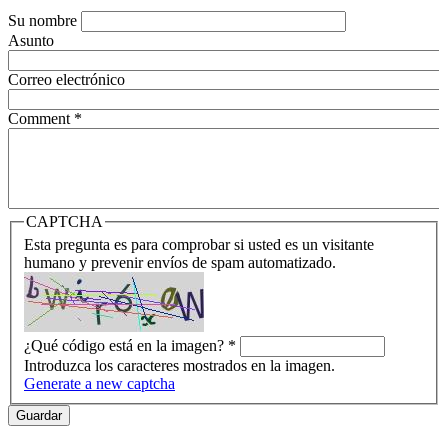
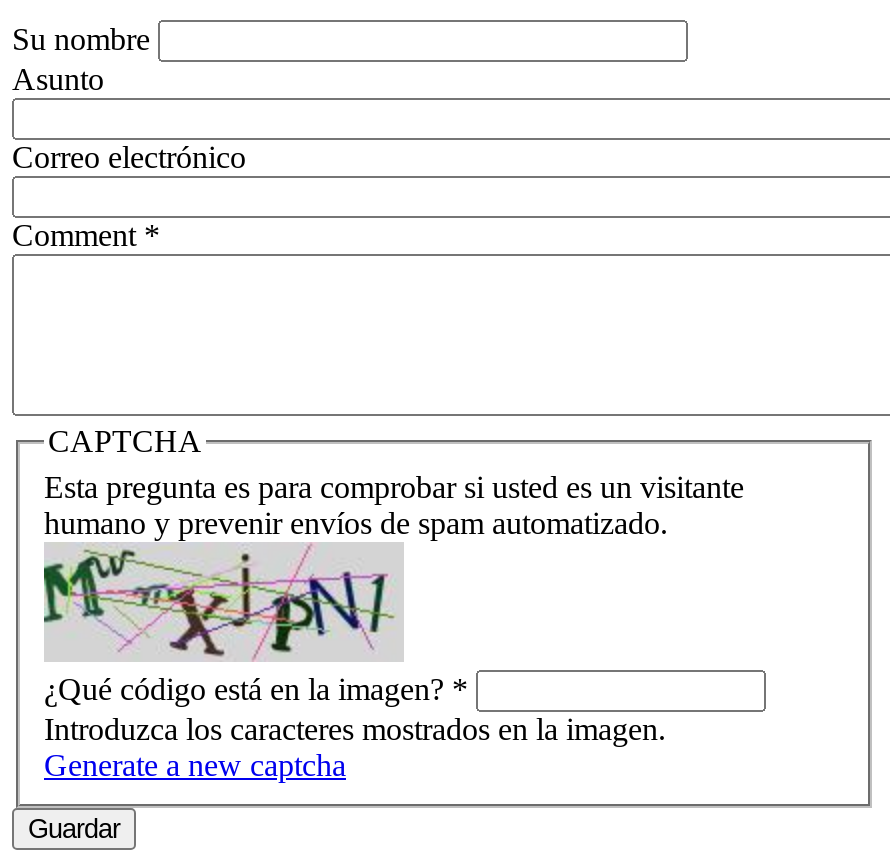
- [image]
+ [image]
